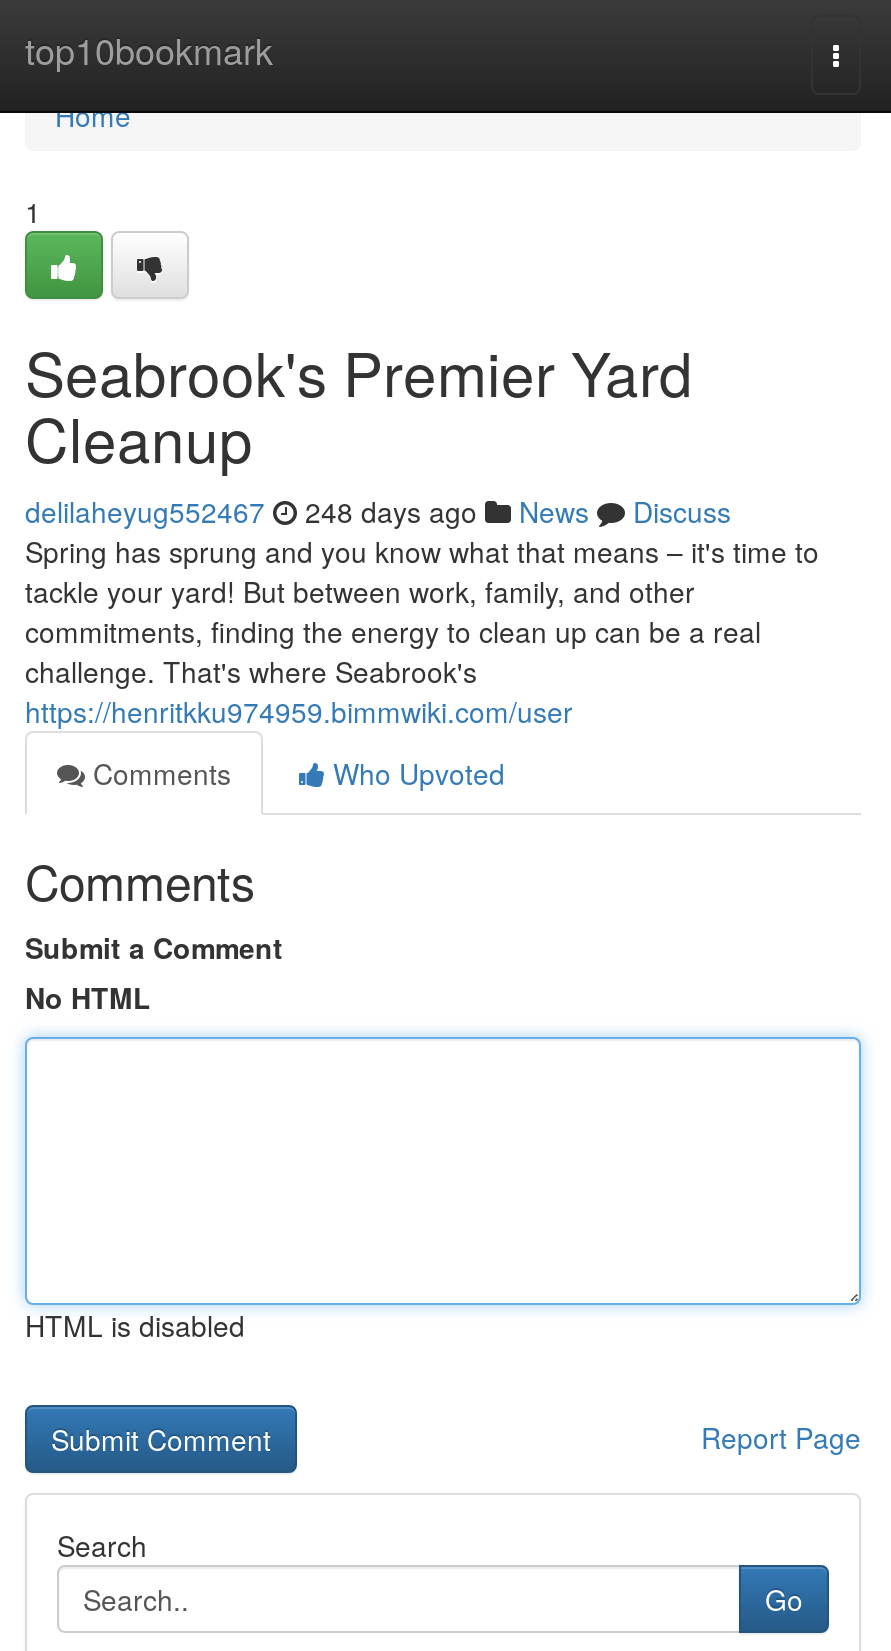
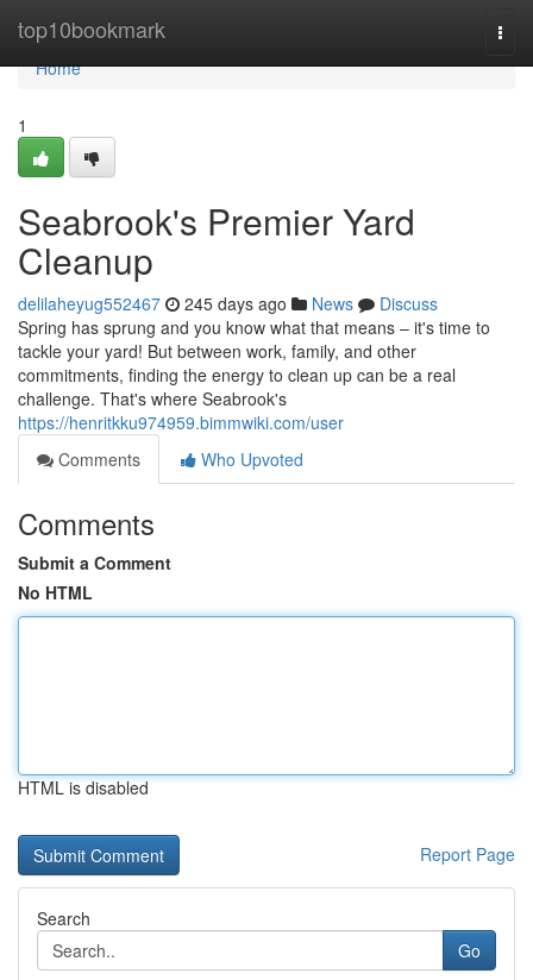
- delilaheyug552467 248 days ago News Discuss
+ delilaheyug552467 245 days ago News Discuss
